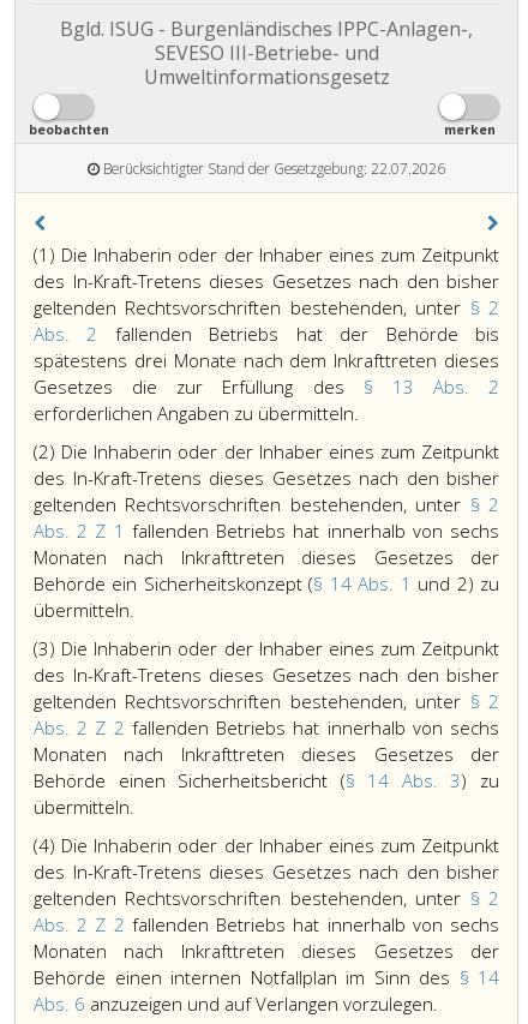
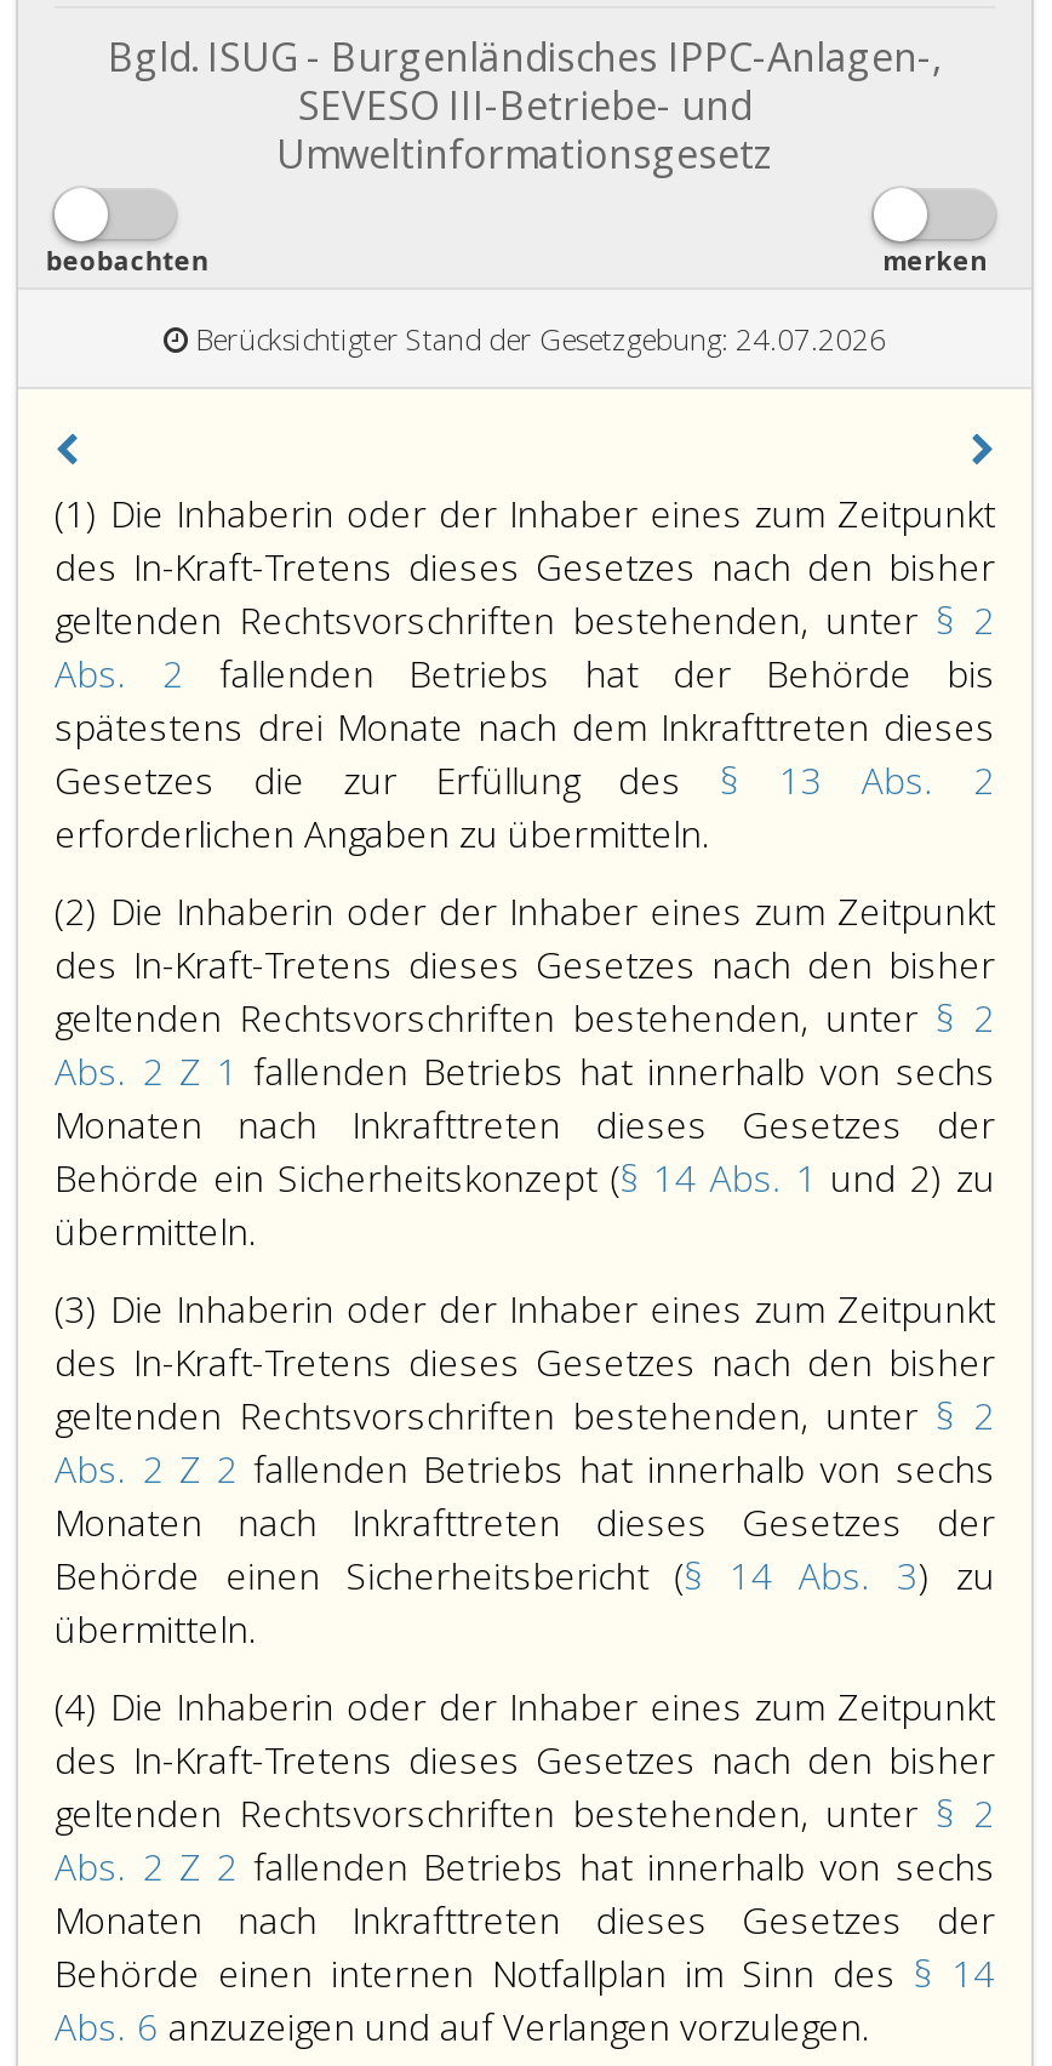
- Berücksichtigter Stand der Gesetzgebung: 22.07.2026
+ Berücksichtigter Stand der Gesetzgebung: 24.07.2026
